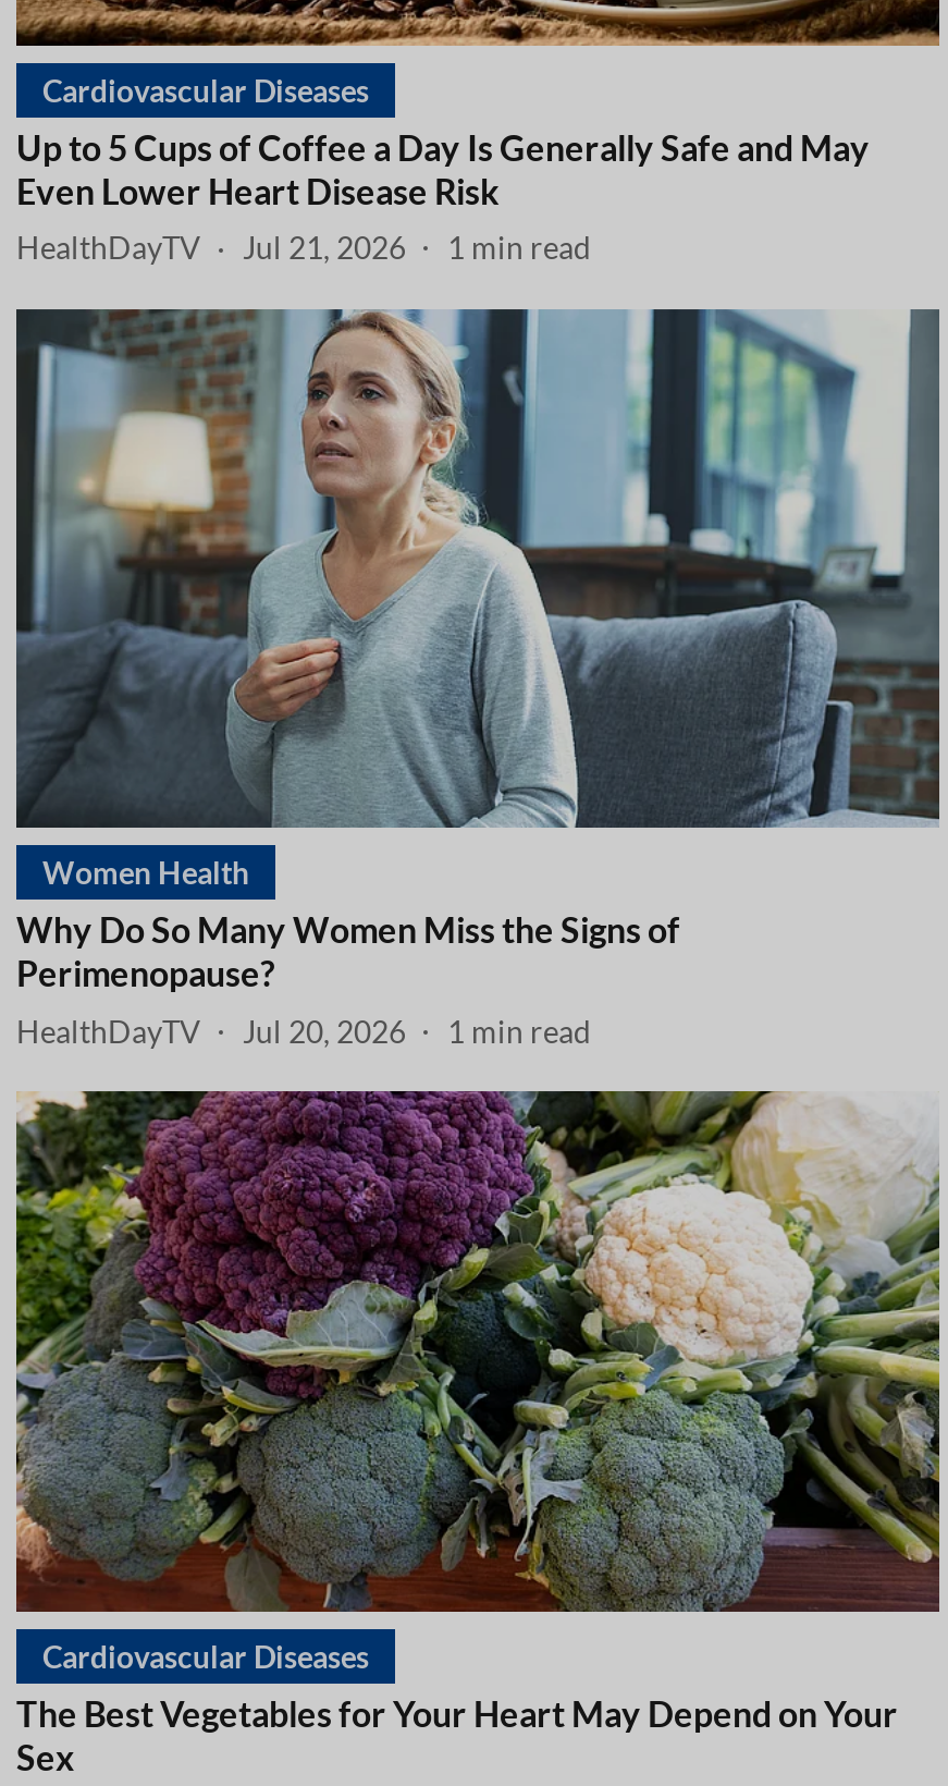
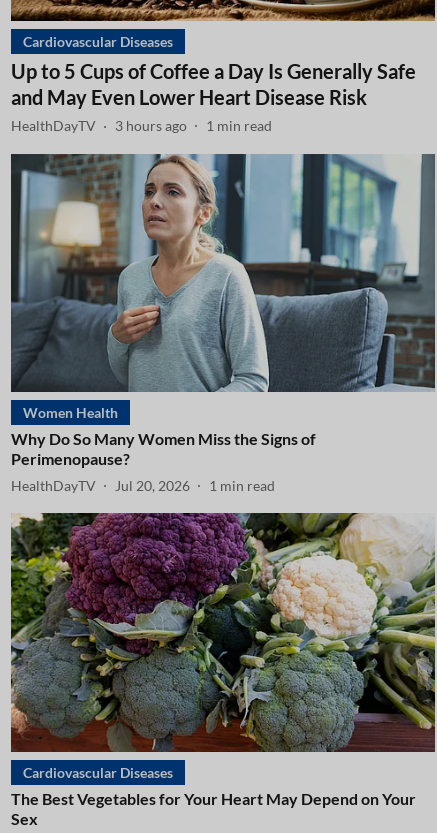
- HealthDayTV Jul 21, 2026 1 min read
+ HealthDayTV 3 hours ago 1 min read
